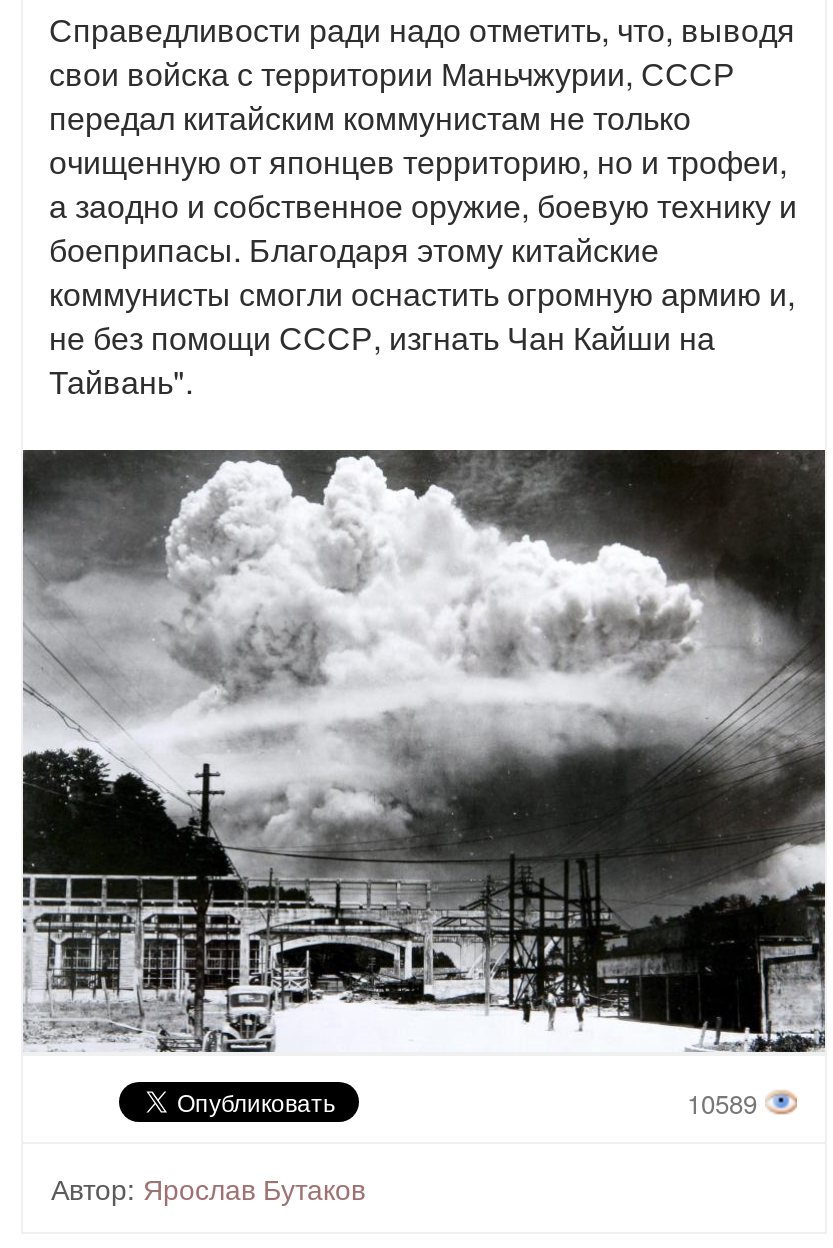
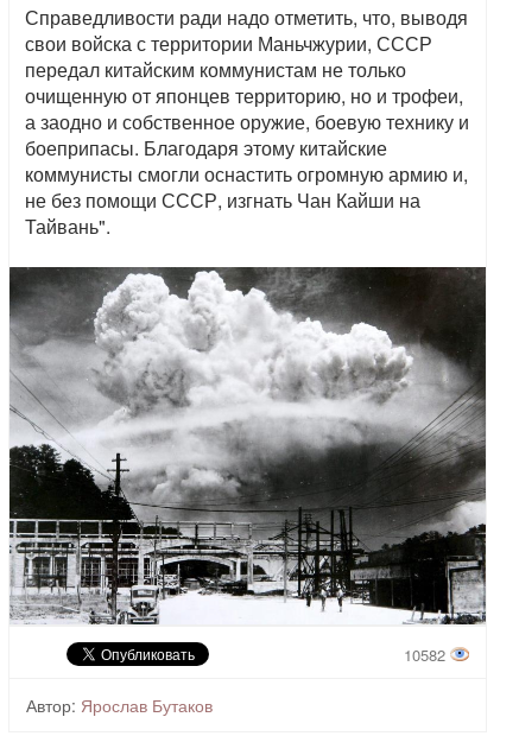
- 10589
+ 10582
